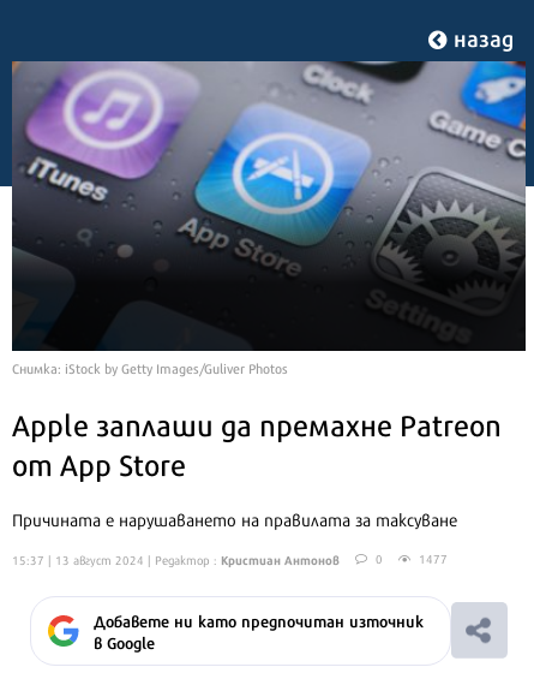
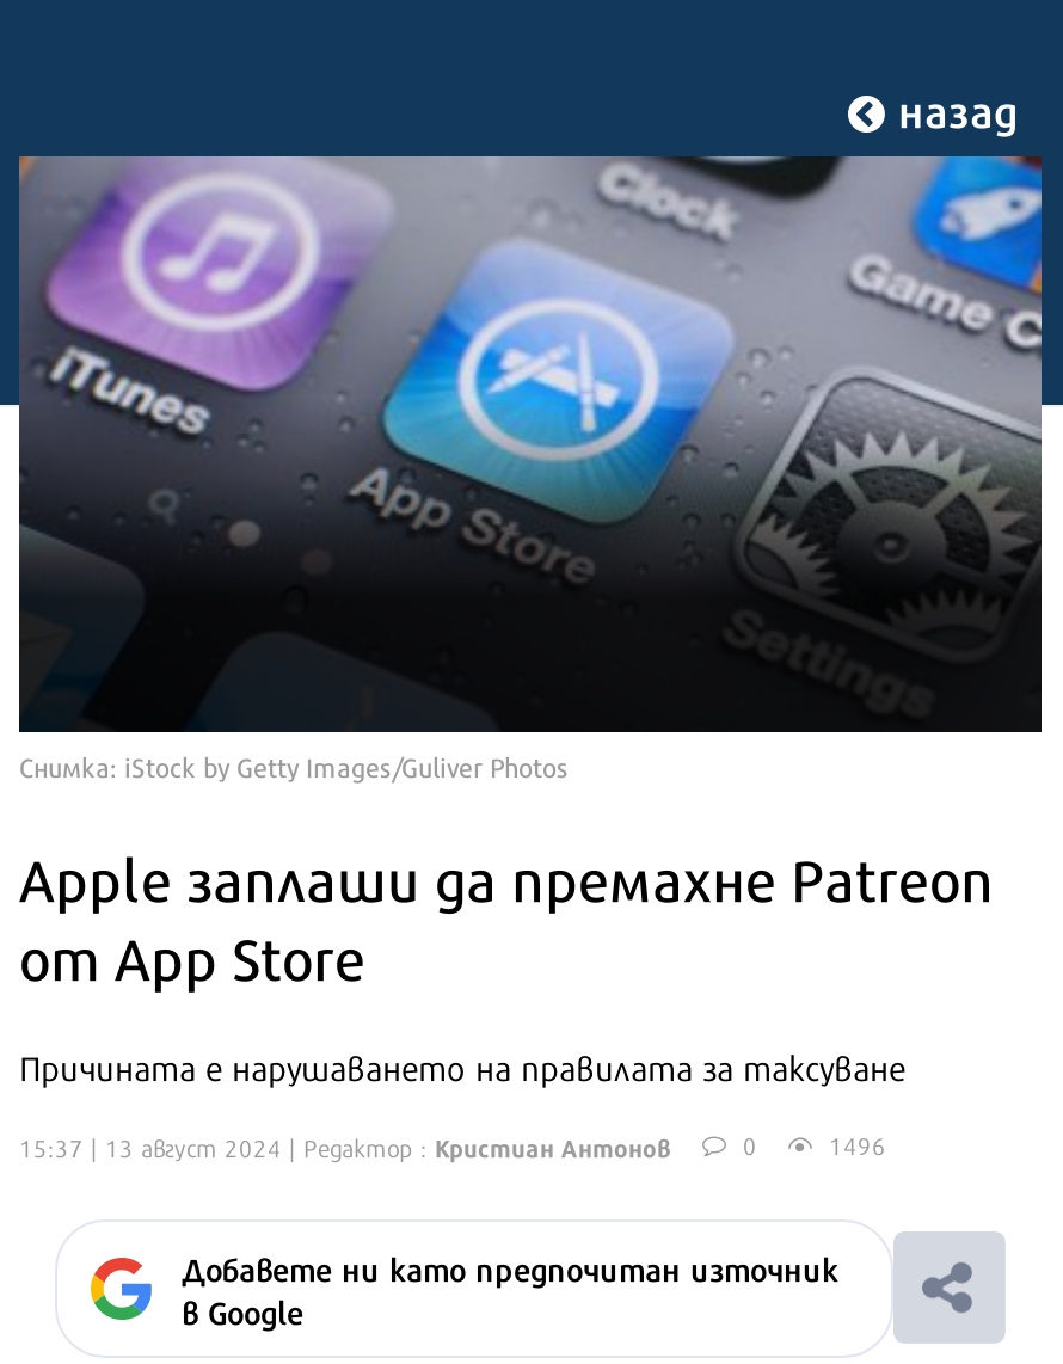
- 1477
+ 1496
